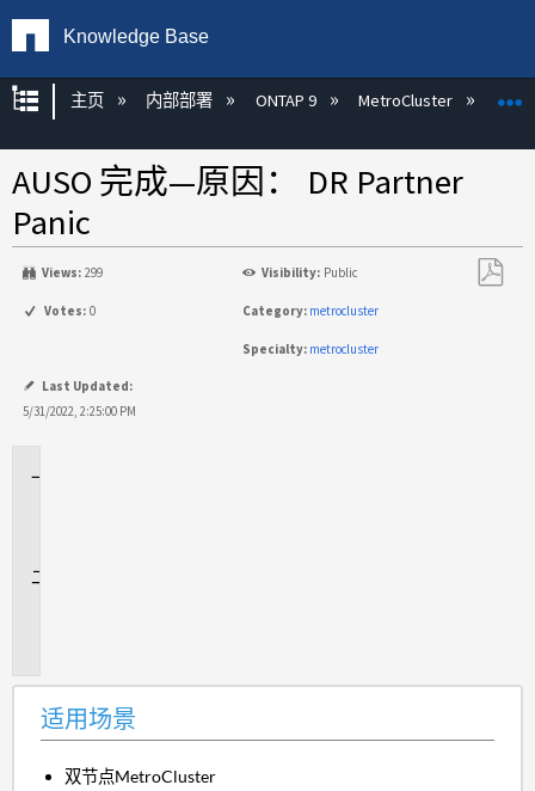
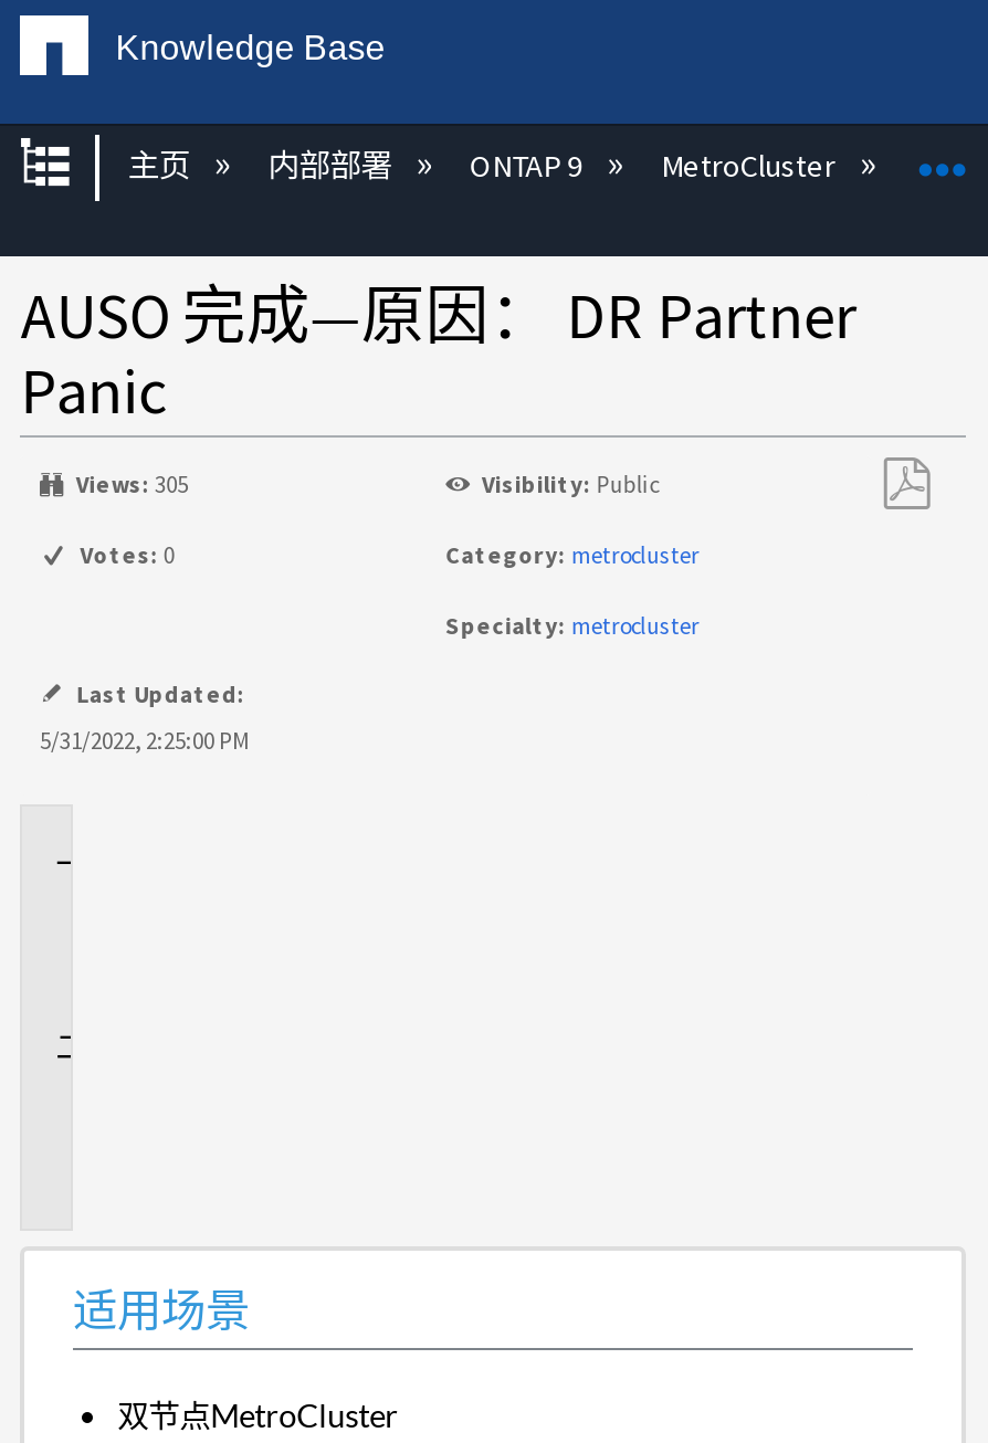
- Views: 299
+ Views: 305
